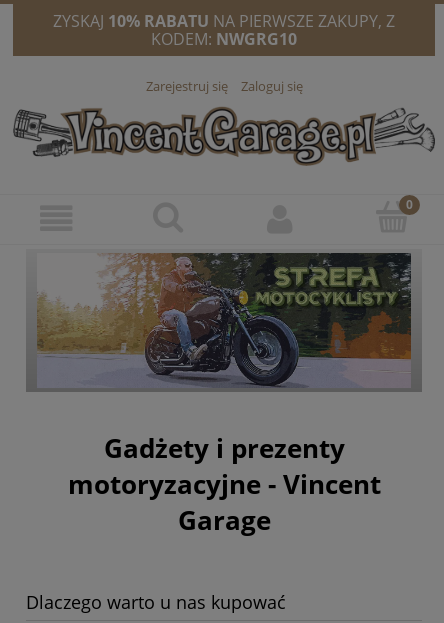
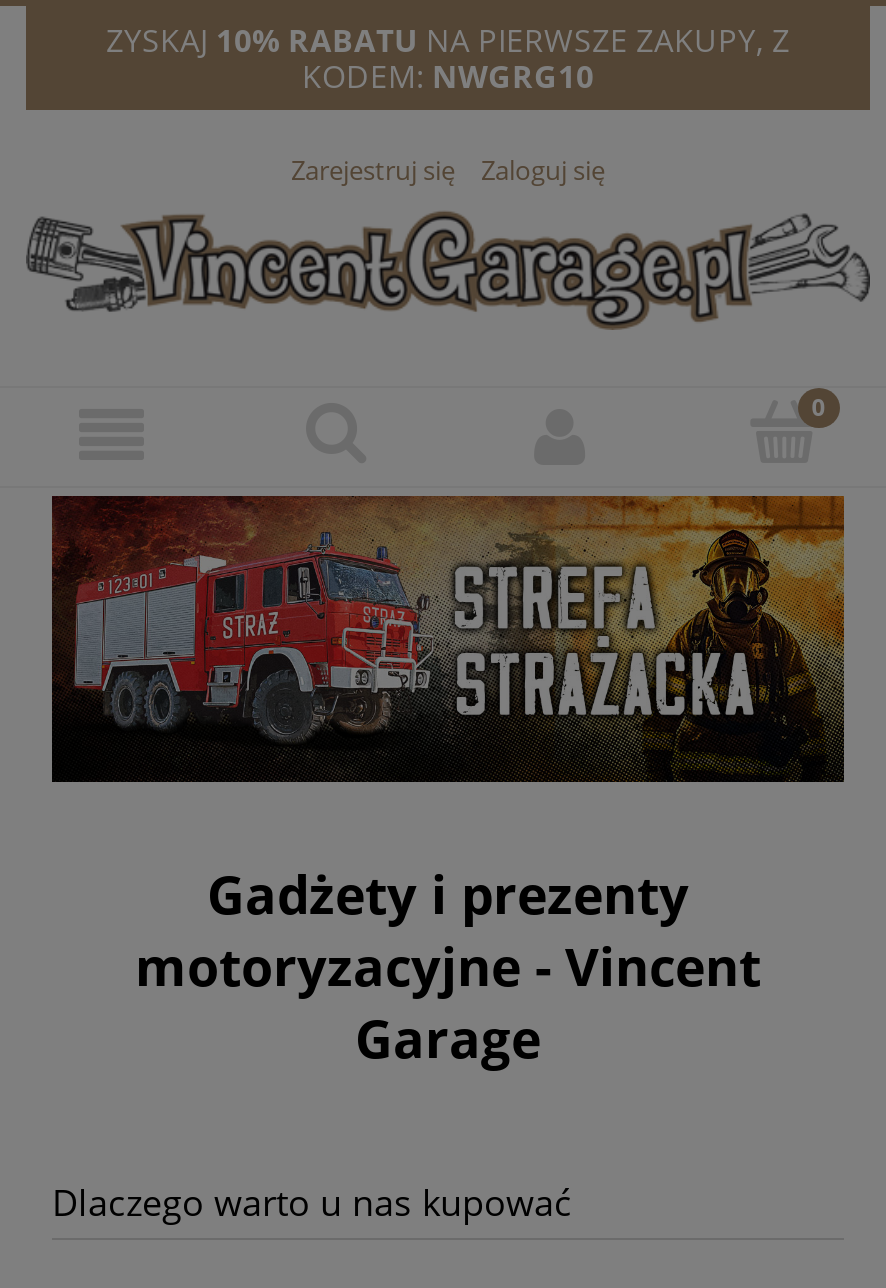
- [image]
+ [image]
